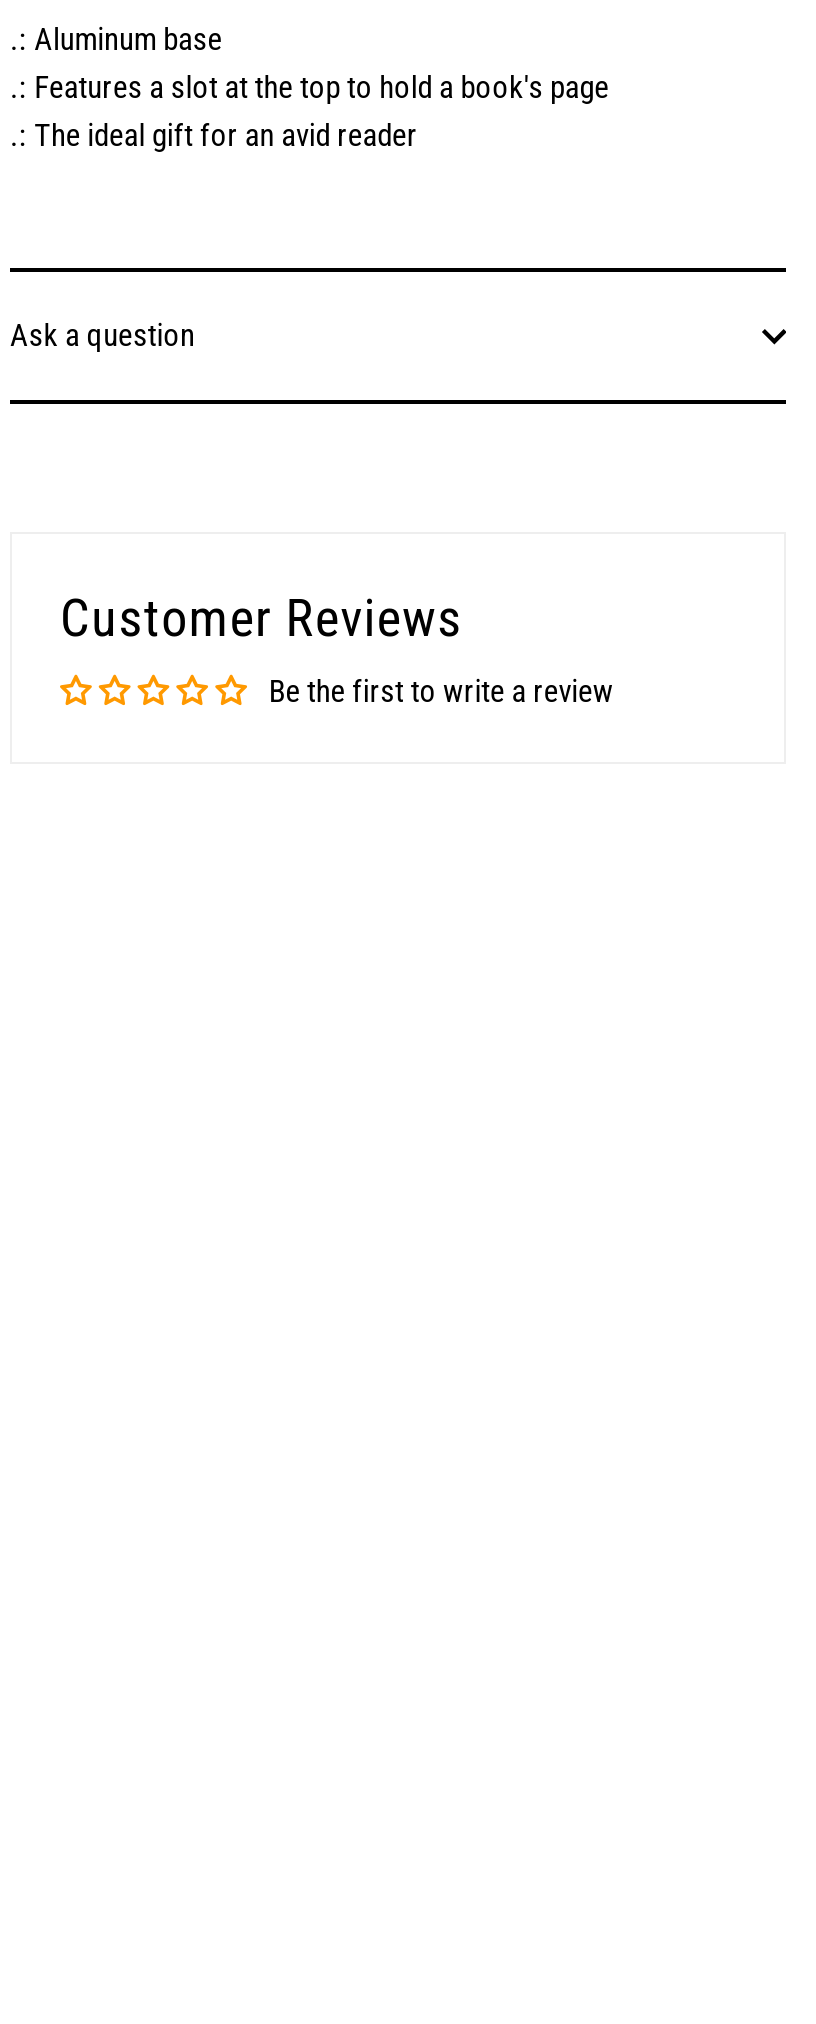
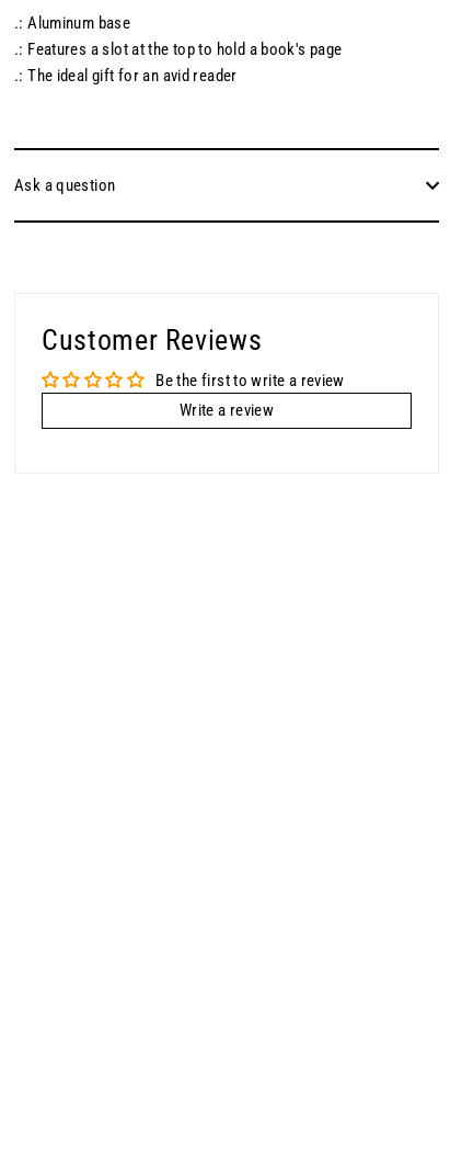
+ Write a review
